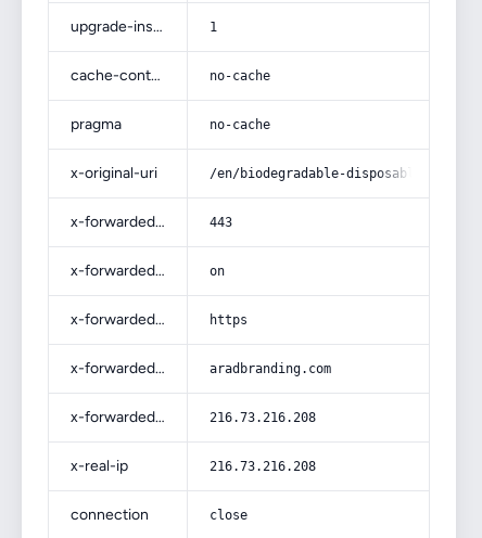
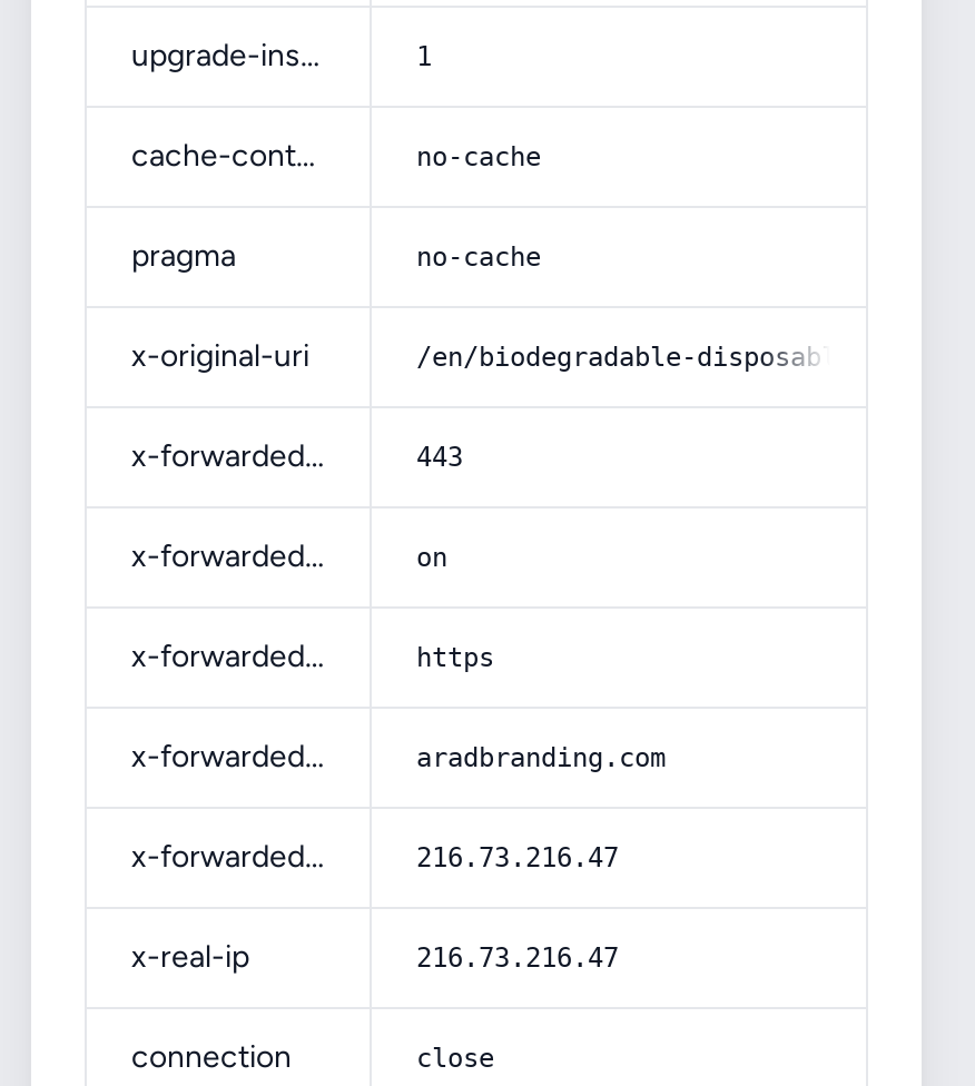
- 216.73.216.208
+ 216.73.216.47

- 216.73.216.208
+ 216.73.216.47
